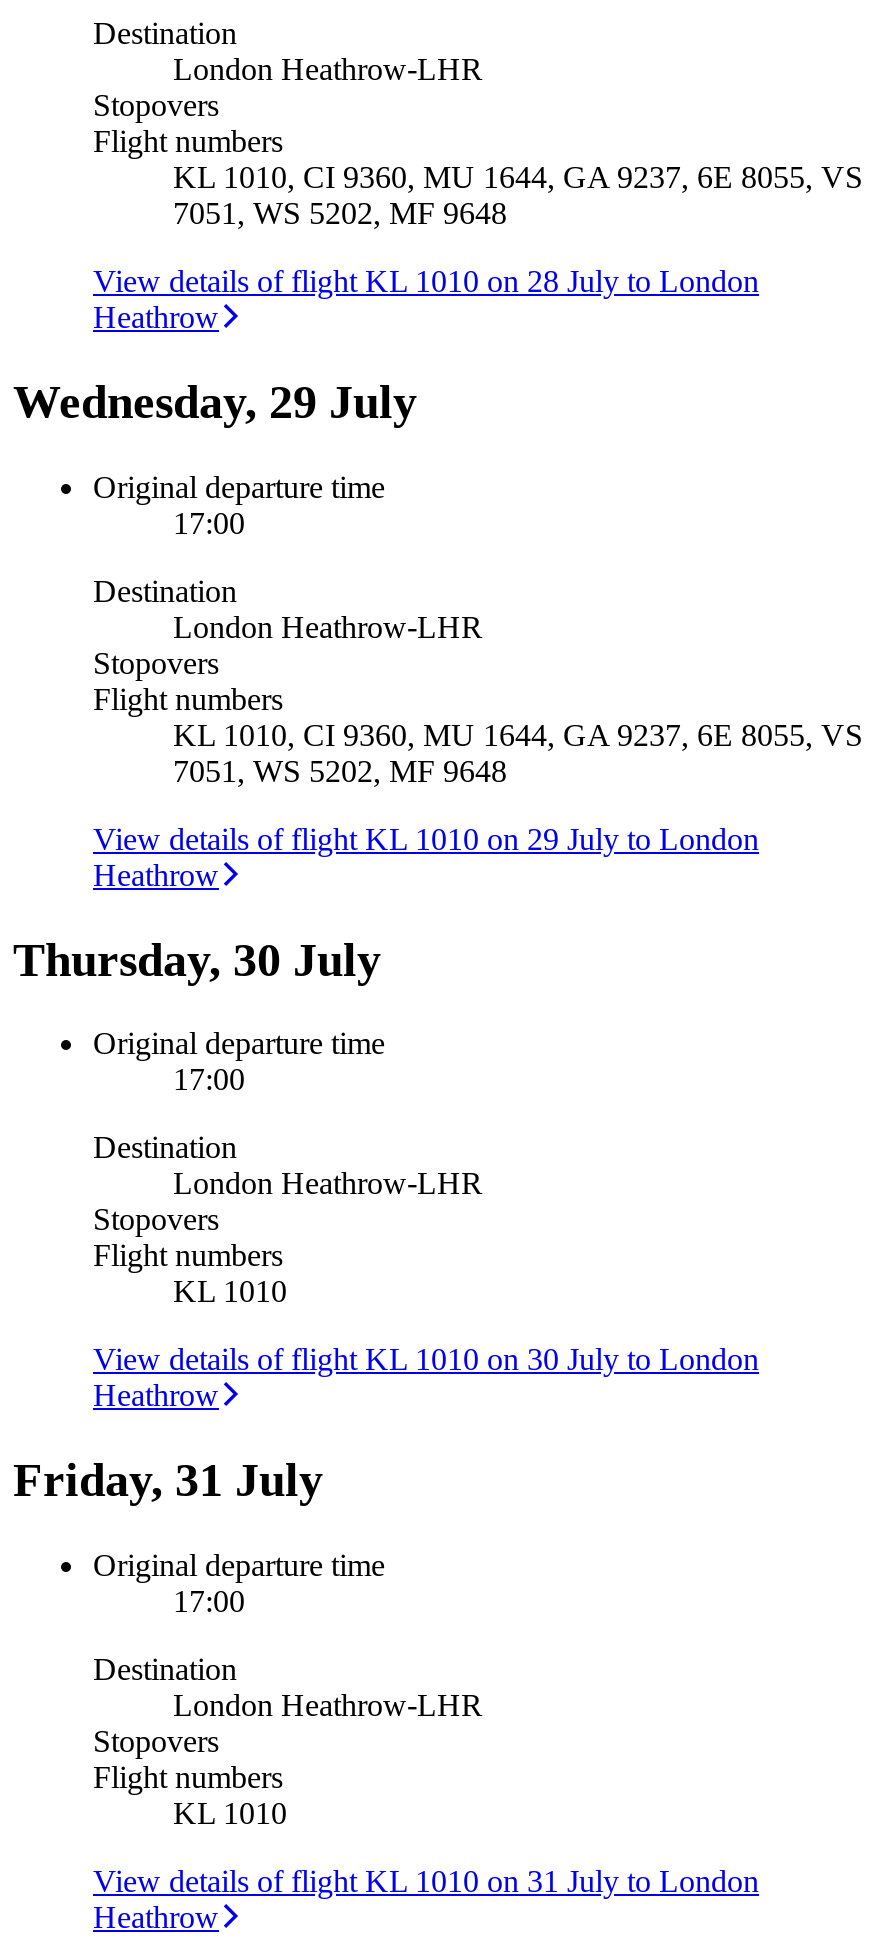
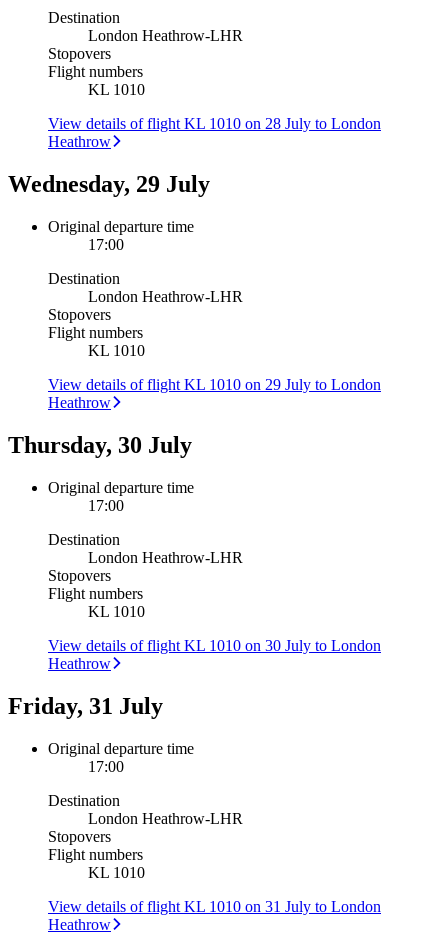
- KL 1010, CI 9360, MU 1644, GA 9237, 6E 8055, VS
- 7051, WS 5202, MF 9648
+ KL 1010

- KL 1010, CI 9360, MU 1644, GA 9237, 6E 8055, VS
- 7051, WS 5202, MF 9648
+ KL 1010
